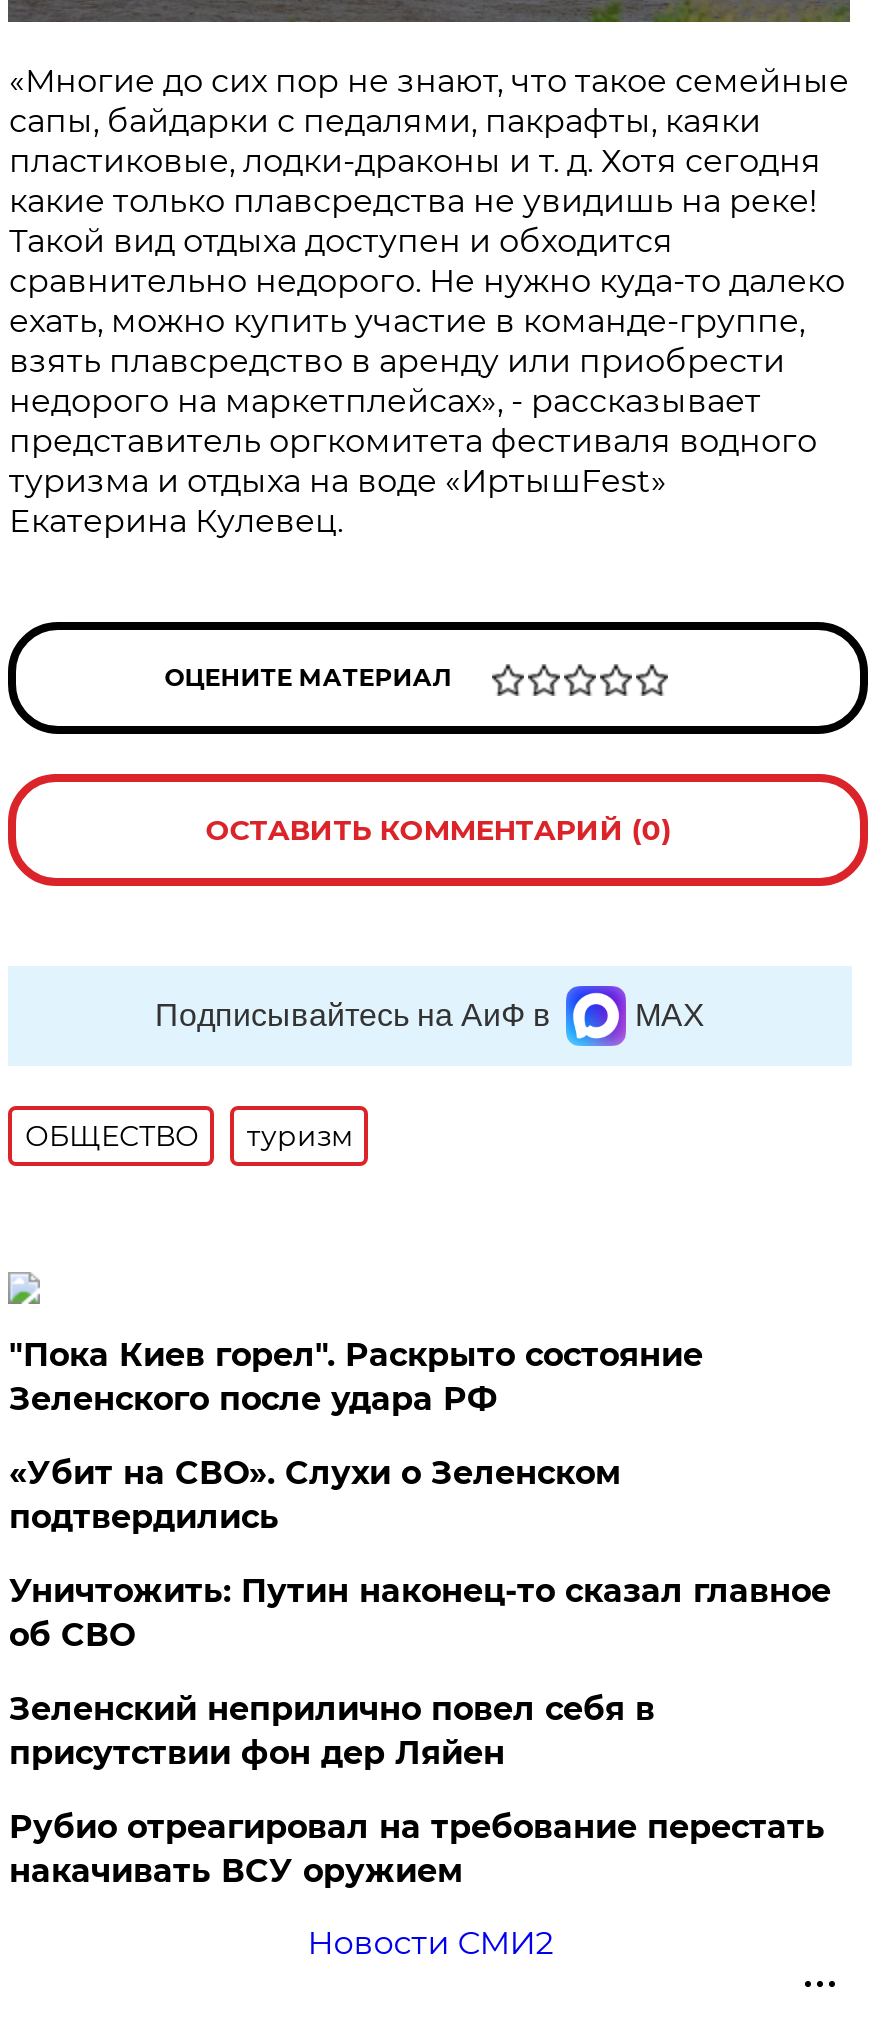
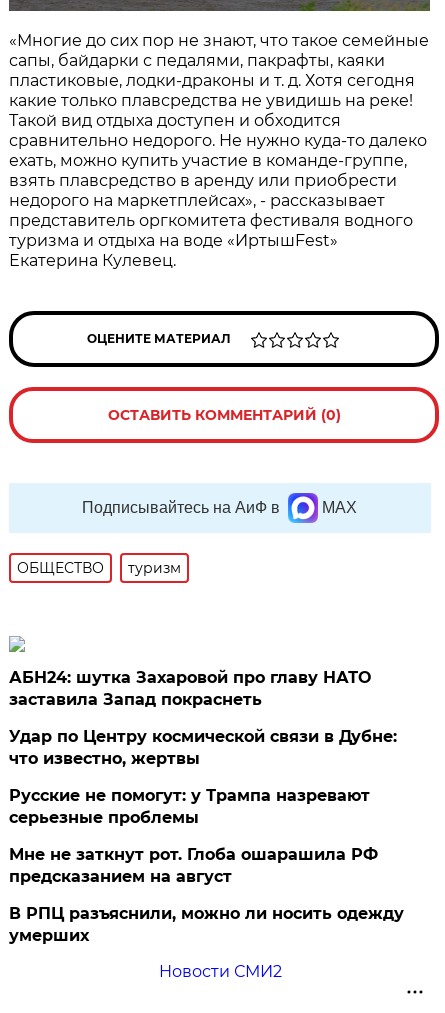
- "Пока Киев горел". Раскрыто состояние
- Зеленского после удара РФ
+ АБН24: шутка Захаровой про главу НАТО
+ заставила Запад покраснеть

- «Убит на СВО». Слухи о Зеленском
- подтвердились
+ Удар по Центру космической связи в Дубне:
+ что известно, жертвы

- Уничтожить: Путин наконец-то сказал главное
- об СВО
+ Русские не помогут: у Трампа назревают
+ серьезные проблемы

- Зеленский неприлично повел cебя в
- присутствии фон дер Ляйен
+ Мне не заткнут рот. Глоба ошарашила РФ
+ предсказанием на август

- Рубио отреагировал на требование перестать
- накачивать ВСУ оружием
+ В РПЦ разъяснили, можно ли носить одежду
+ умерших
